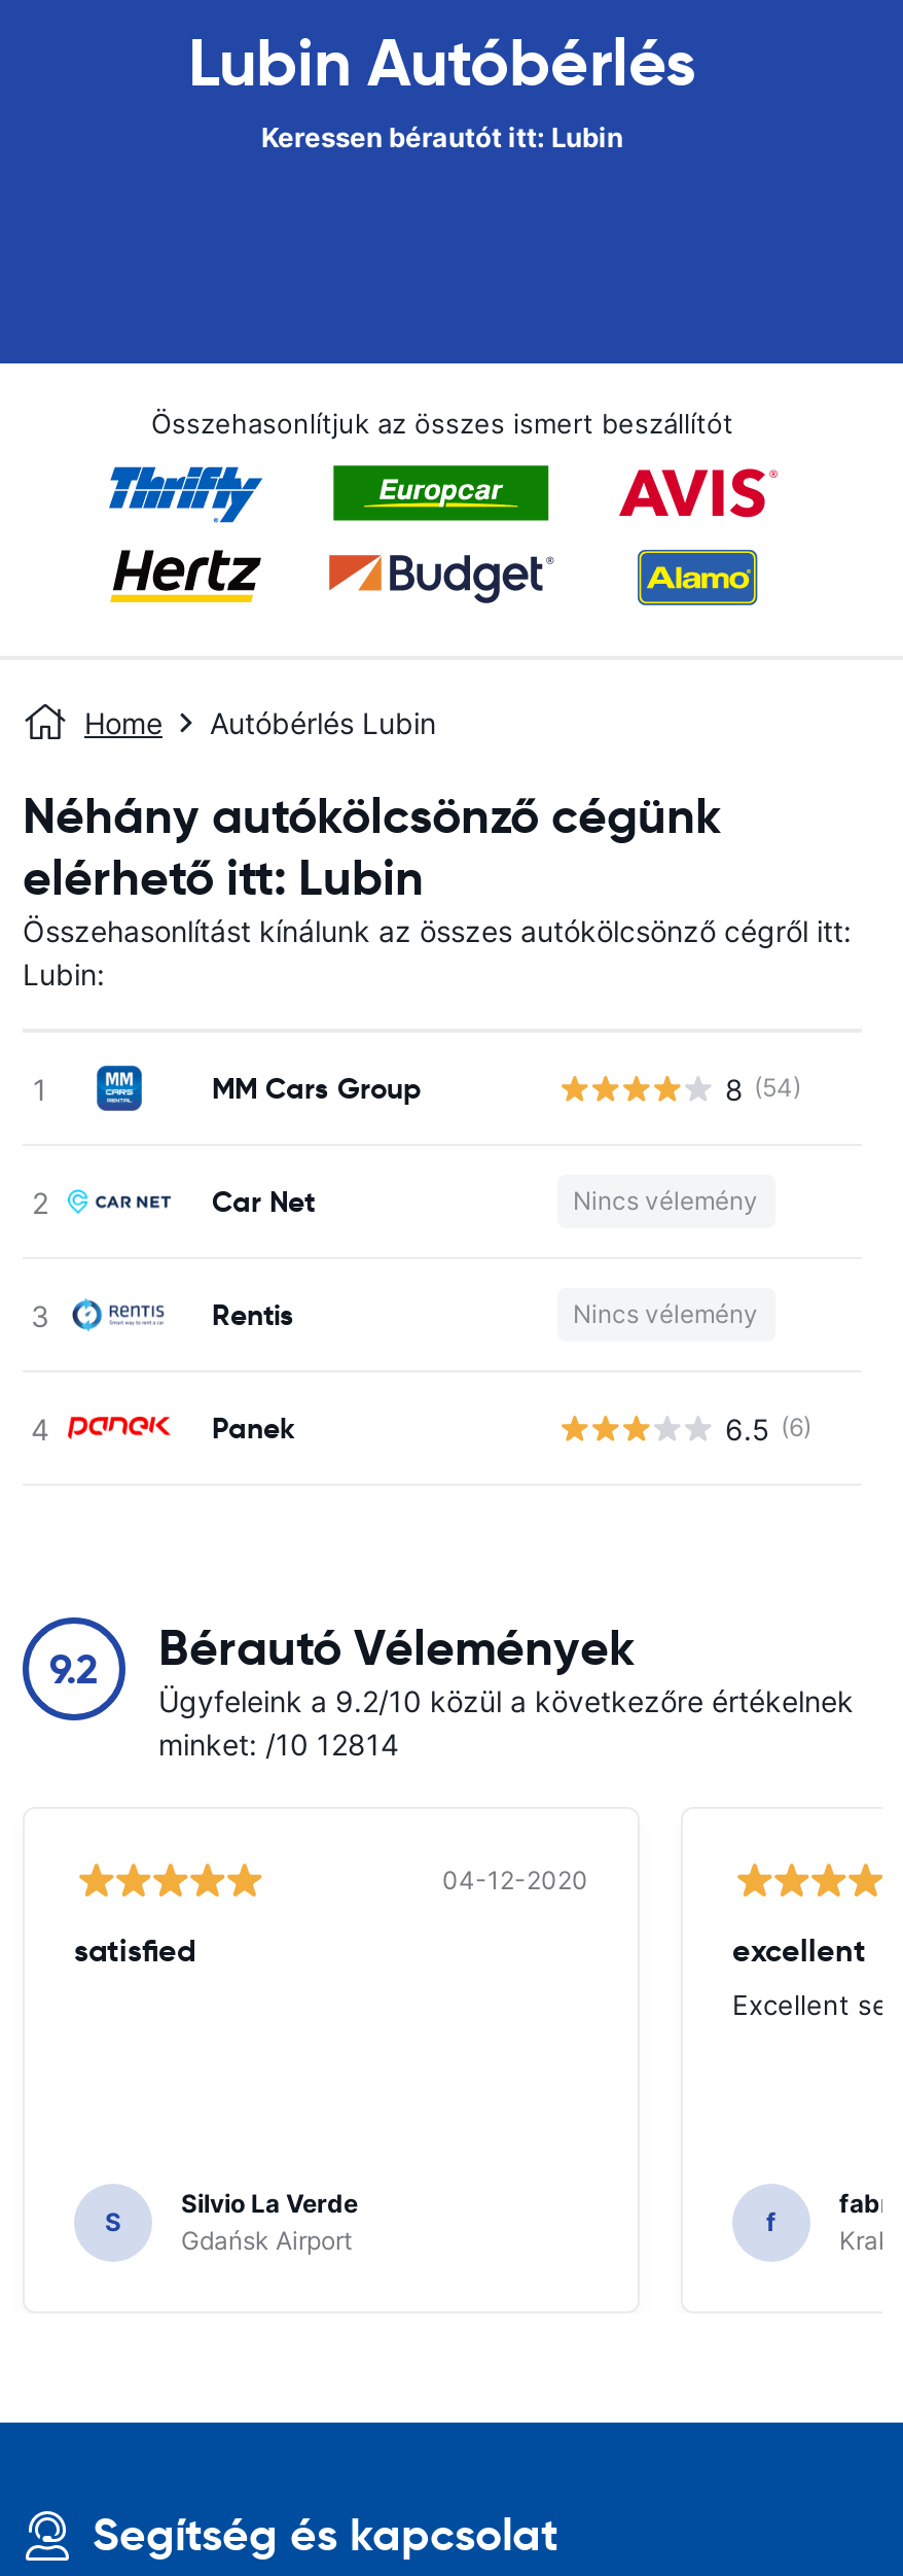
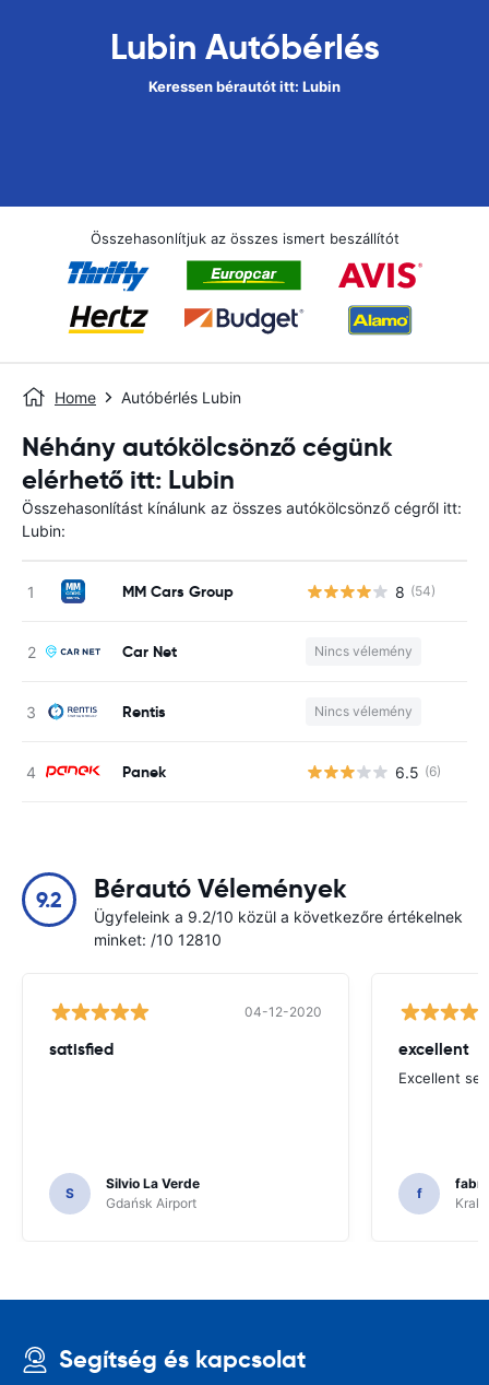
- minket: /10 12814
+ minket: /10 12810
